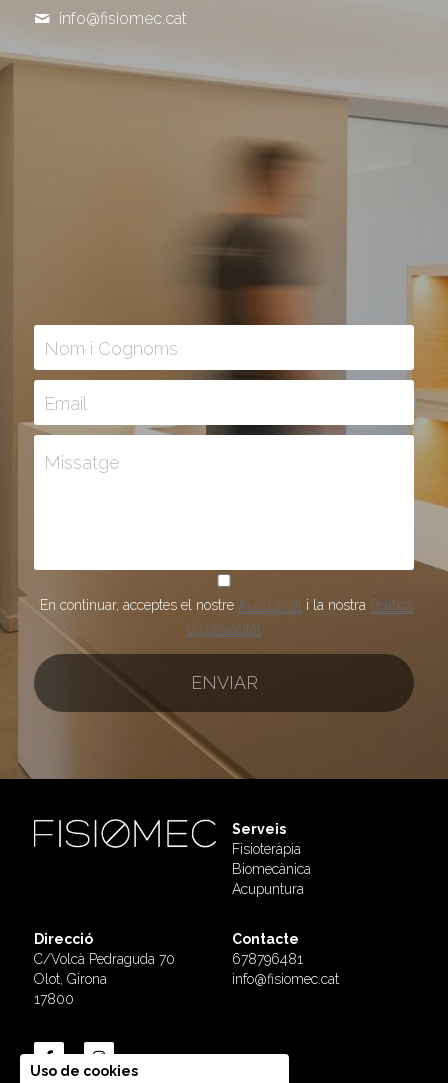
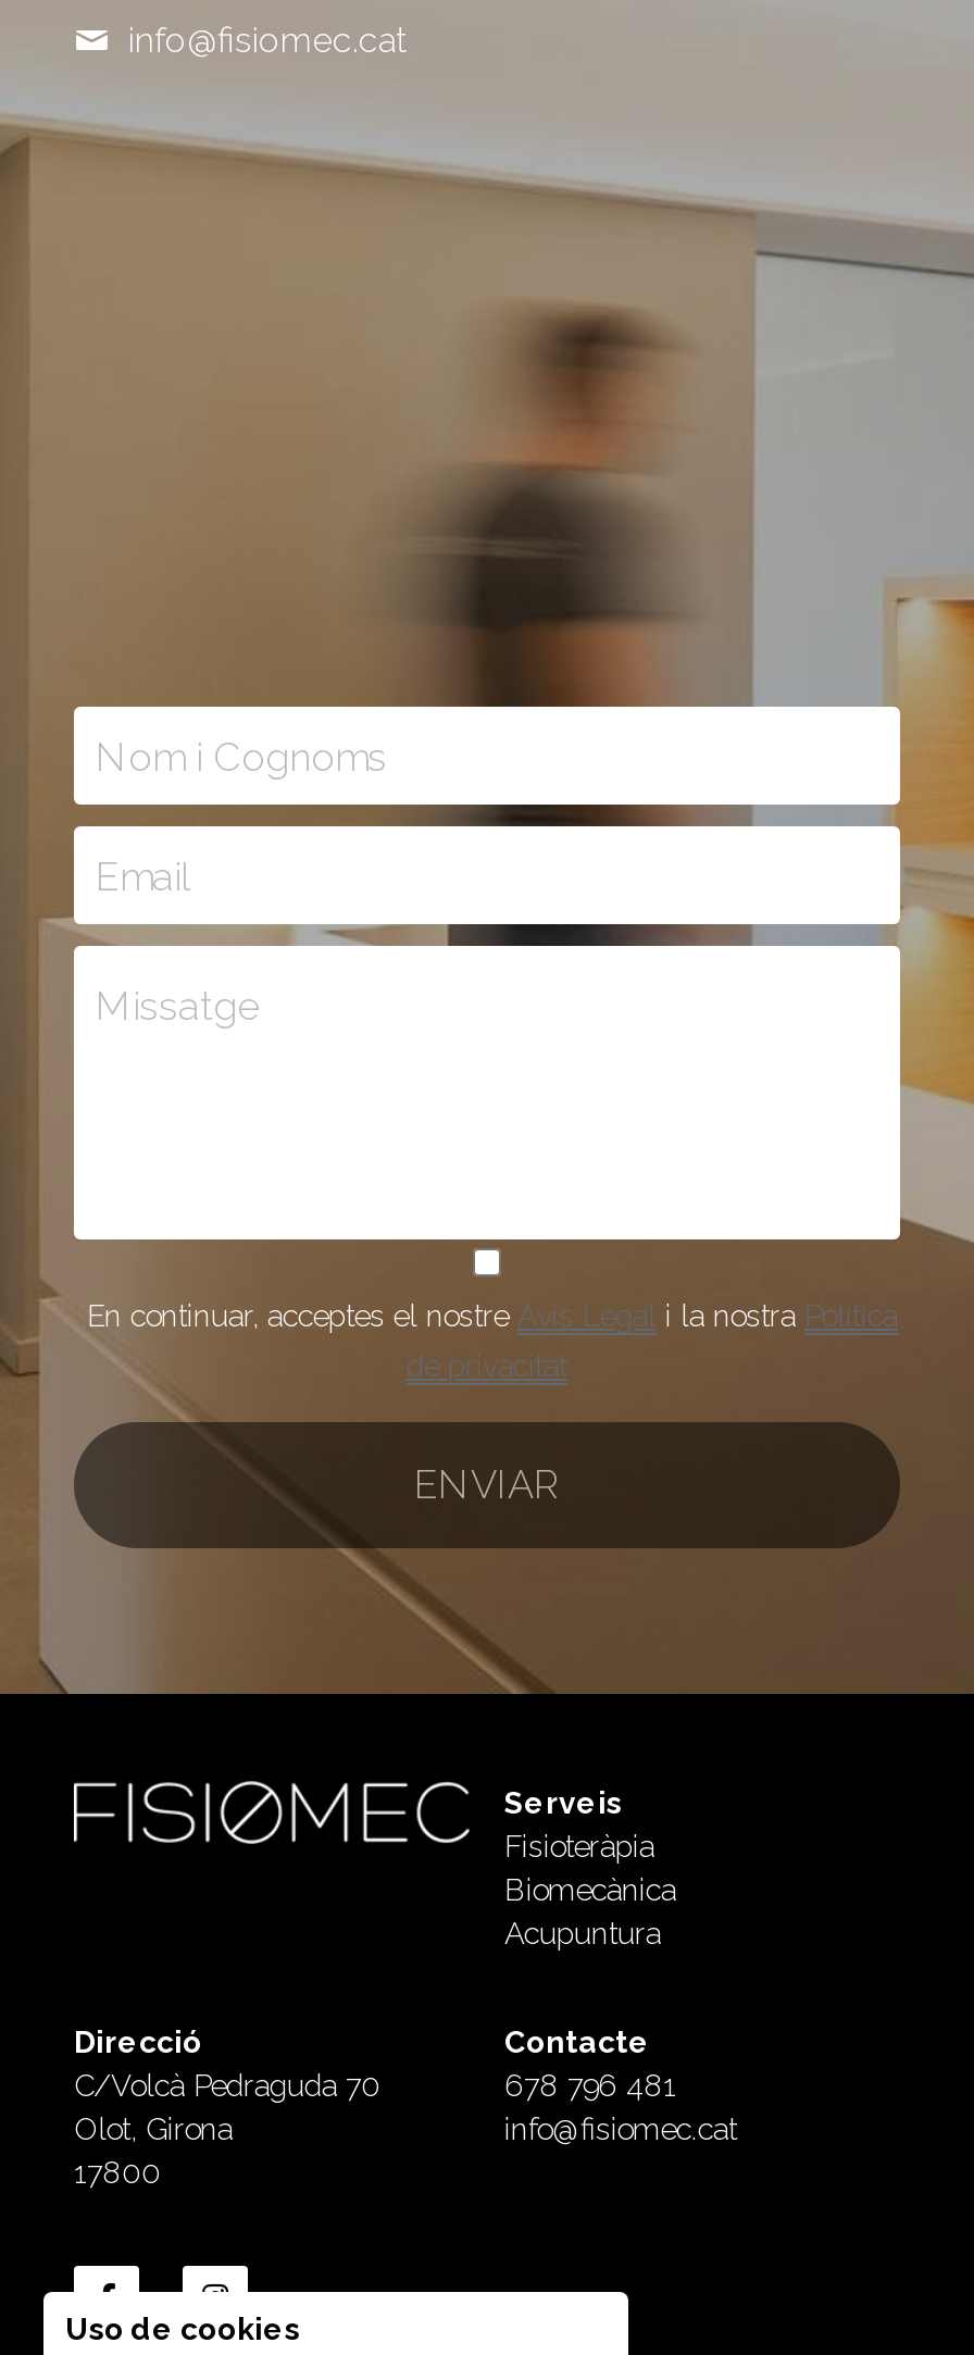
- 678796481
+ 678 796 481
